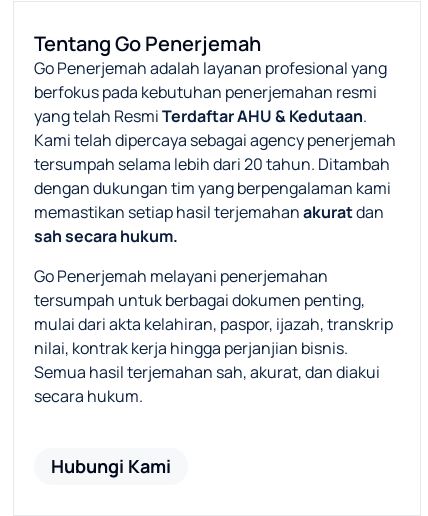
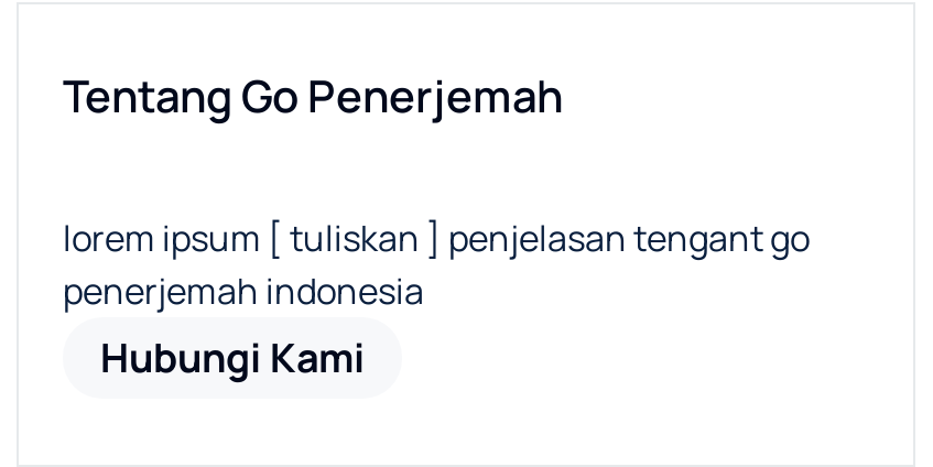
- Go Penerjemah adalah layanan profesional yang
- berfokus pada kebutuhan penerjemahan resmi
- yang telah Resmi Terdaftar AHU & Kedutaan.
- Kami telah dipercaya sebagai agency penerjemah
- tersumpah selama lebih dari 20 tahun. Ditambah
- dengan dukungan tim yang berpengalaman kami
- memastikan setiap hasil terjemahan akurat dan
- sah secara hukum.
- Go Penerjemah melayani penerjemahan
- tersumpah untuk berbagai dokumen penting,
- mulai dari akta kelahiran, paspor, ijazah, transkrip
- nilai, kontrak kerja hingga perjanjian bisnis.
- Semua hasil terjemahan sah, akurat, dan diakui
- secara hukum.
+ lorem ipsum [ tuliskan ] penjelasan tengant go
+ penerjemah indonesia
